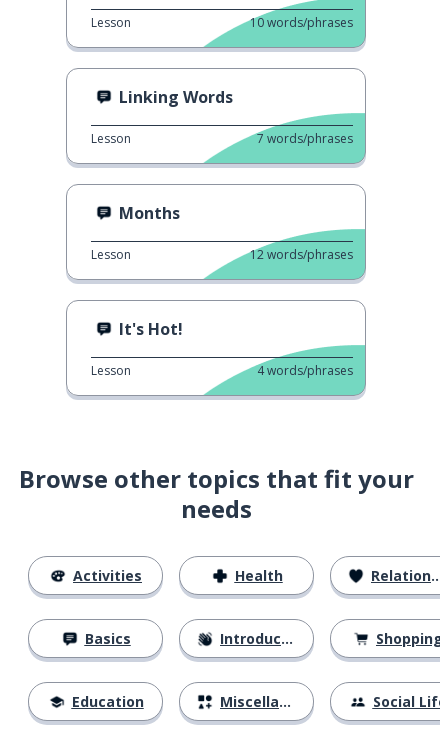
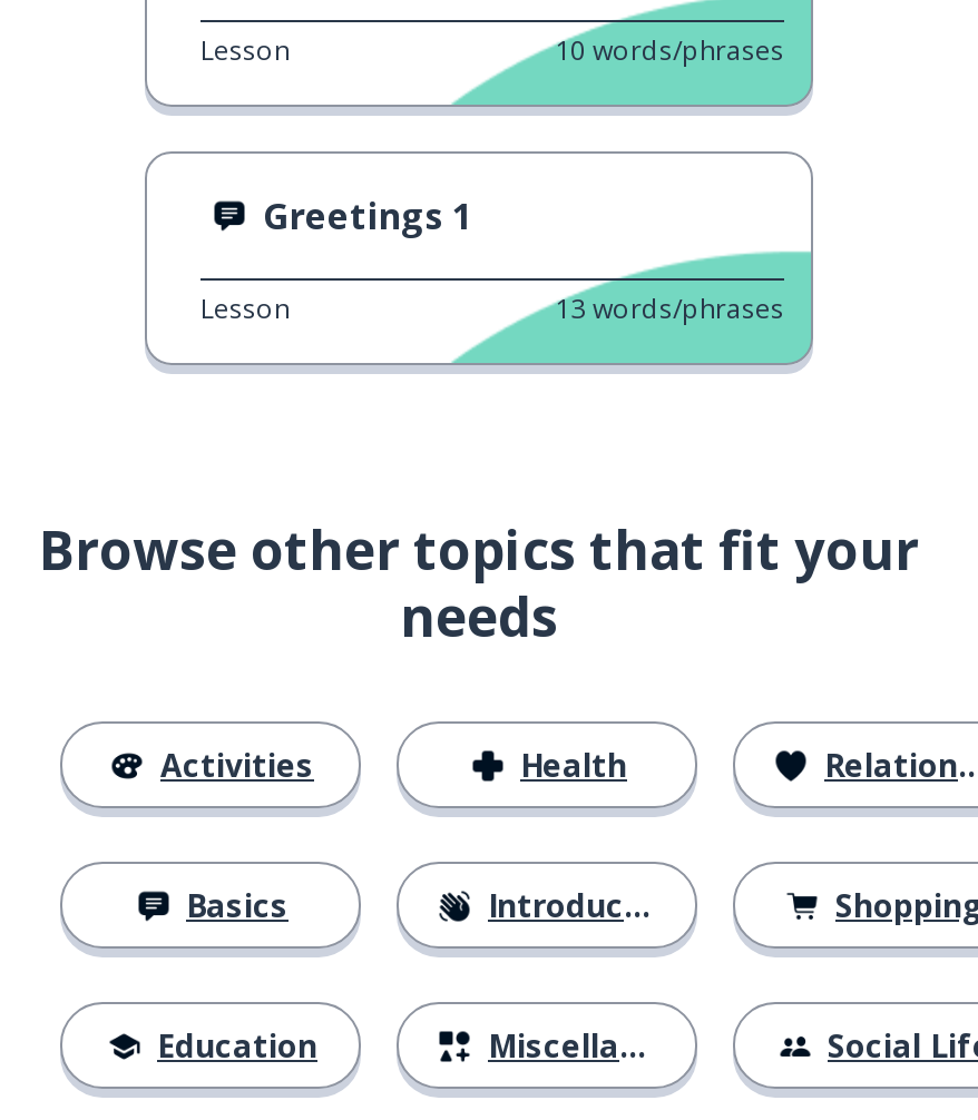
- Linking Words
+ Greetings 1

- 7 words/phrases
- Months
- Lesson
- 12 words/phrases
- It's Hot!
- Lesson
- 4 words/phrases
+ 13 words/phrases
